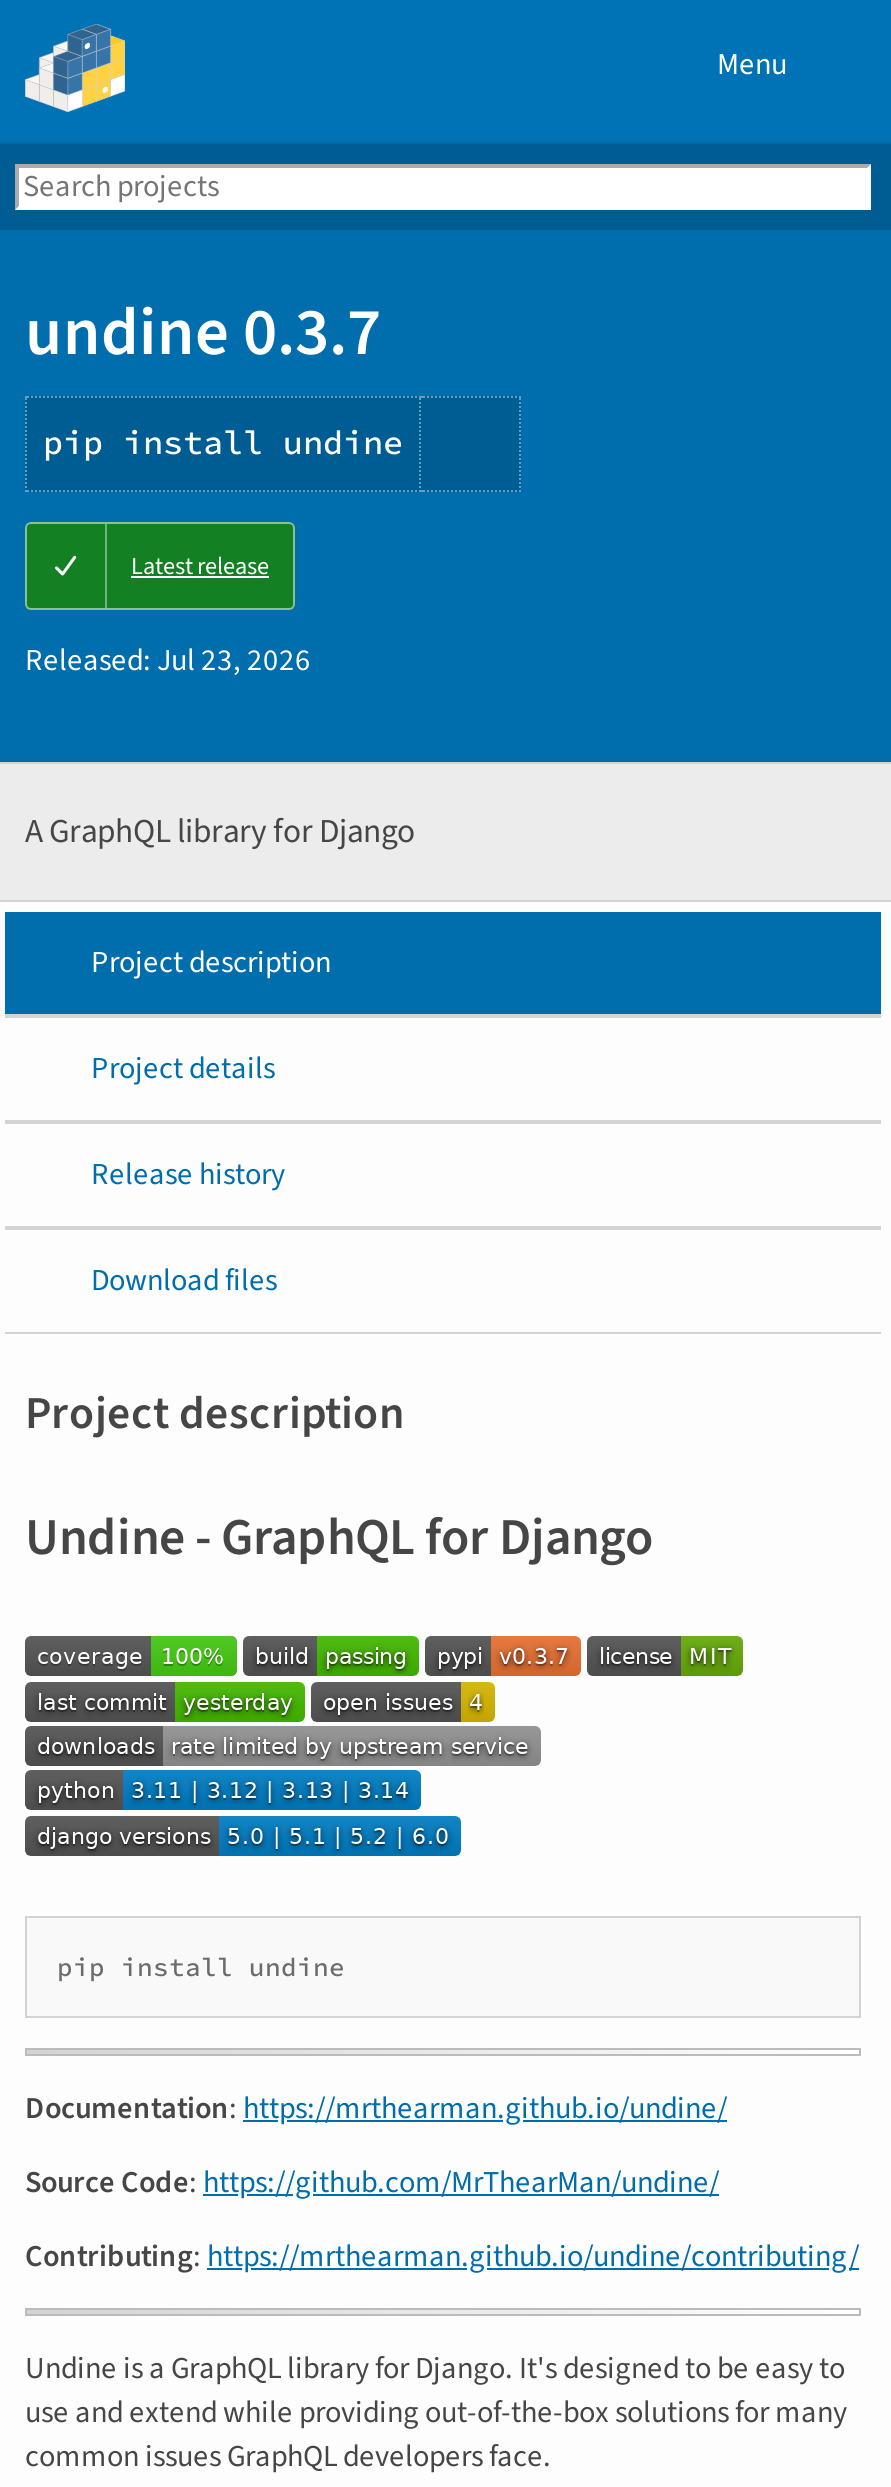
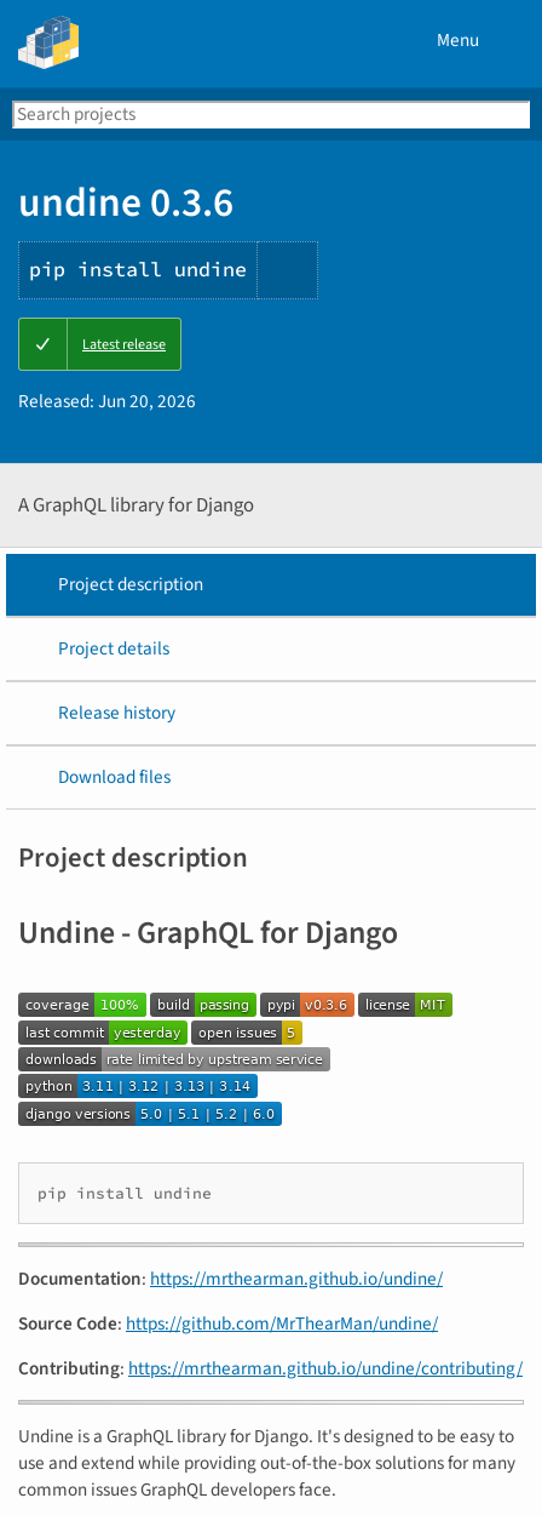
- undine 0.3.7
+ undine 0.3.6

- Released: Jul 23, 2026
+ Released: Jun 20, 2026
